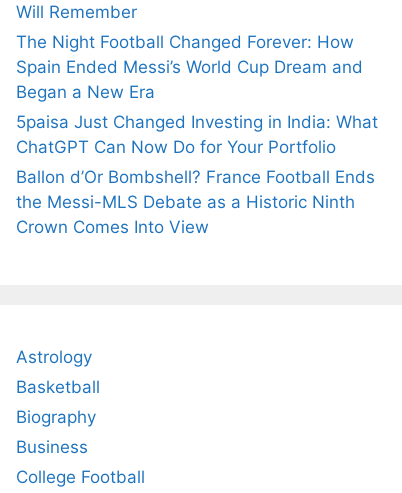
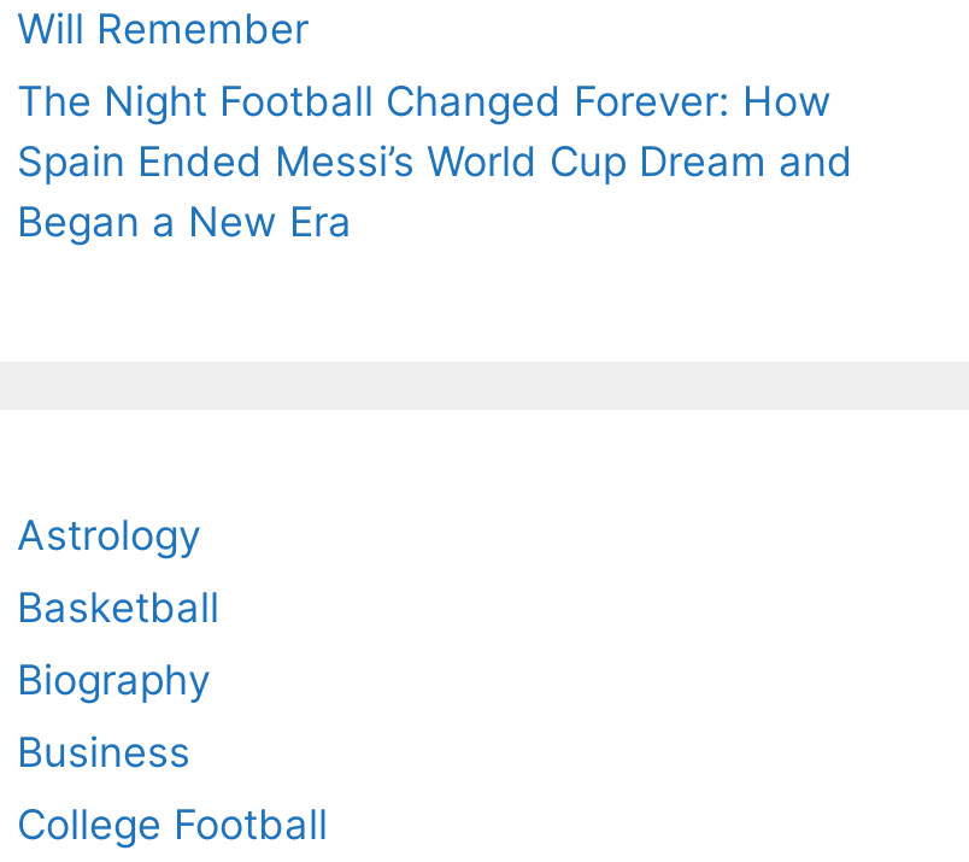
- 5paisa Just Changed Investing in India: What
- ChatGPT Can Now Do for Your Portfolio
- Ballon d’Or Bombshell? France Football Ends
- the Messi-MLS Debate as a Historic Ninth
- Crown Comes Into View
